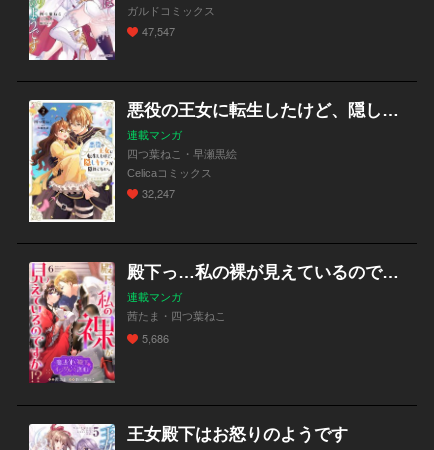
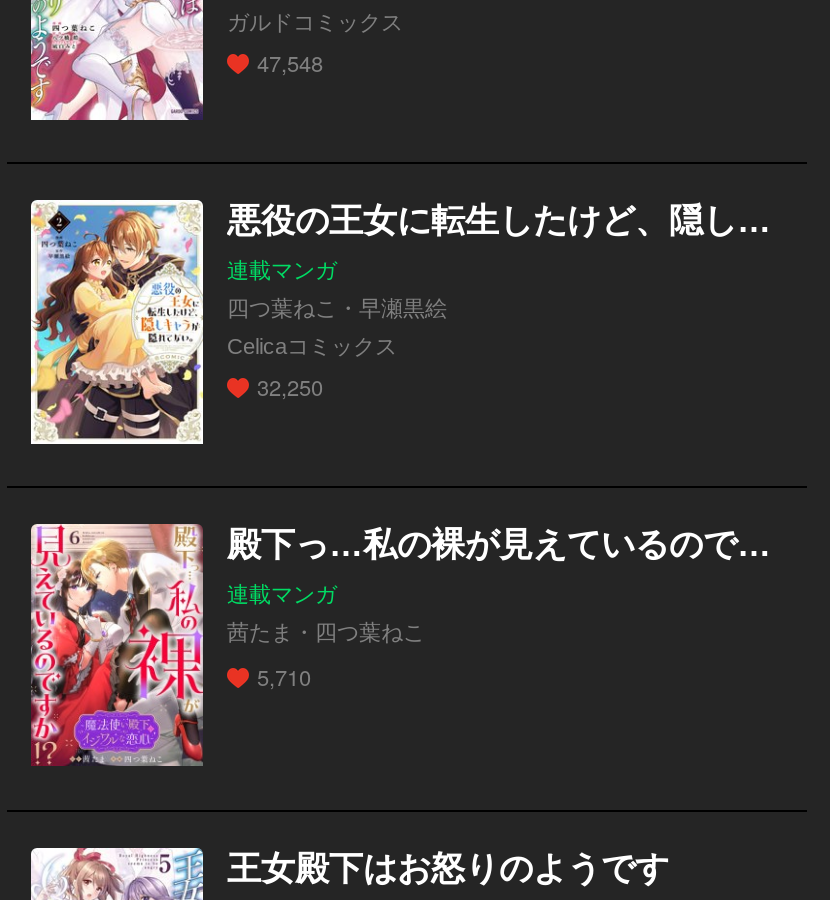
- 47,547
+ 47,548

- 32,247
+ 32,250

- 5,686
+ 5,710
